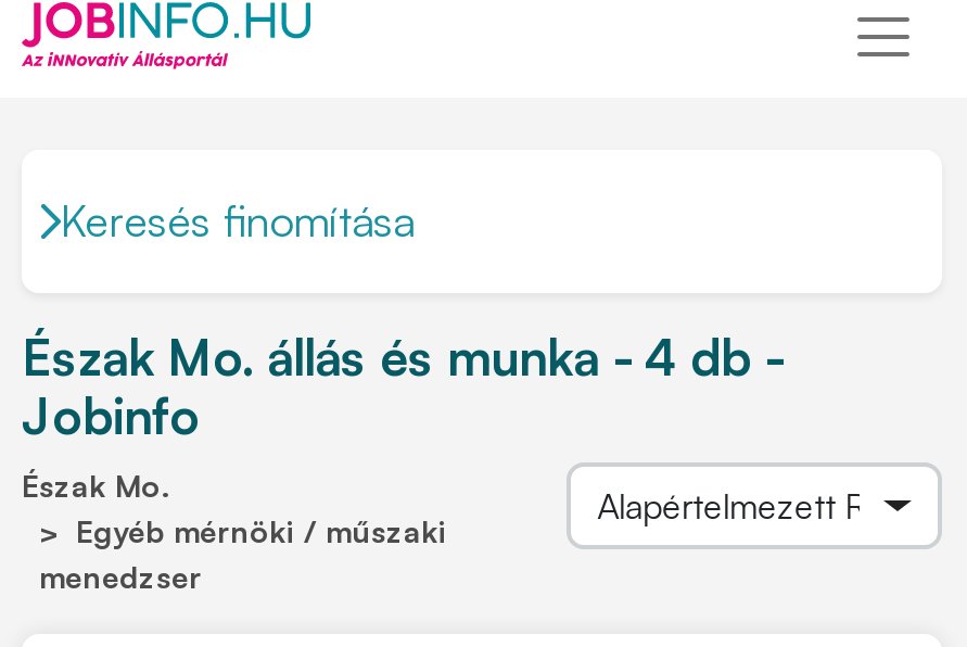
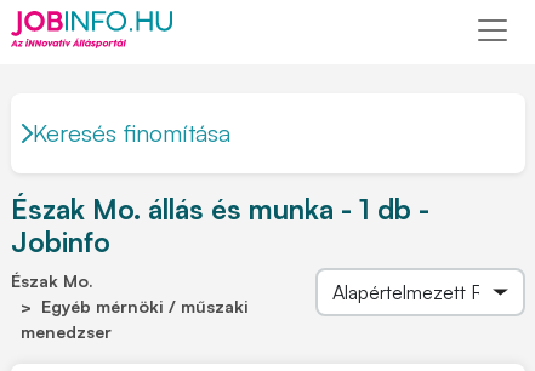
- Észak Mo. állás és munka - 4 db -
+ Észak Mo. állás és munka - 1 db -
